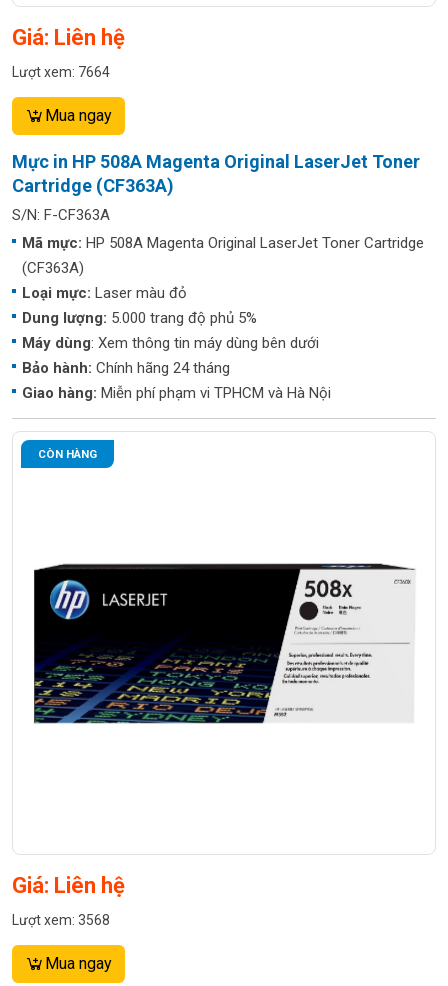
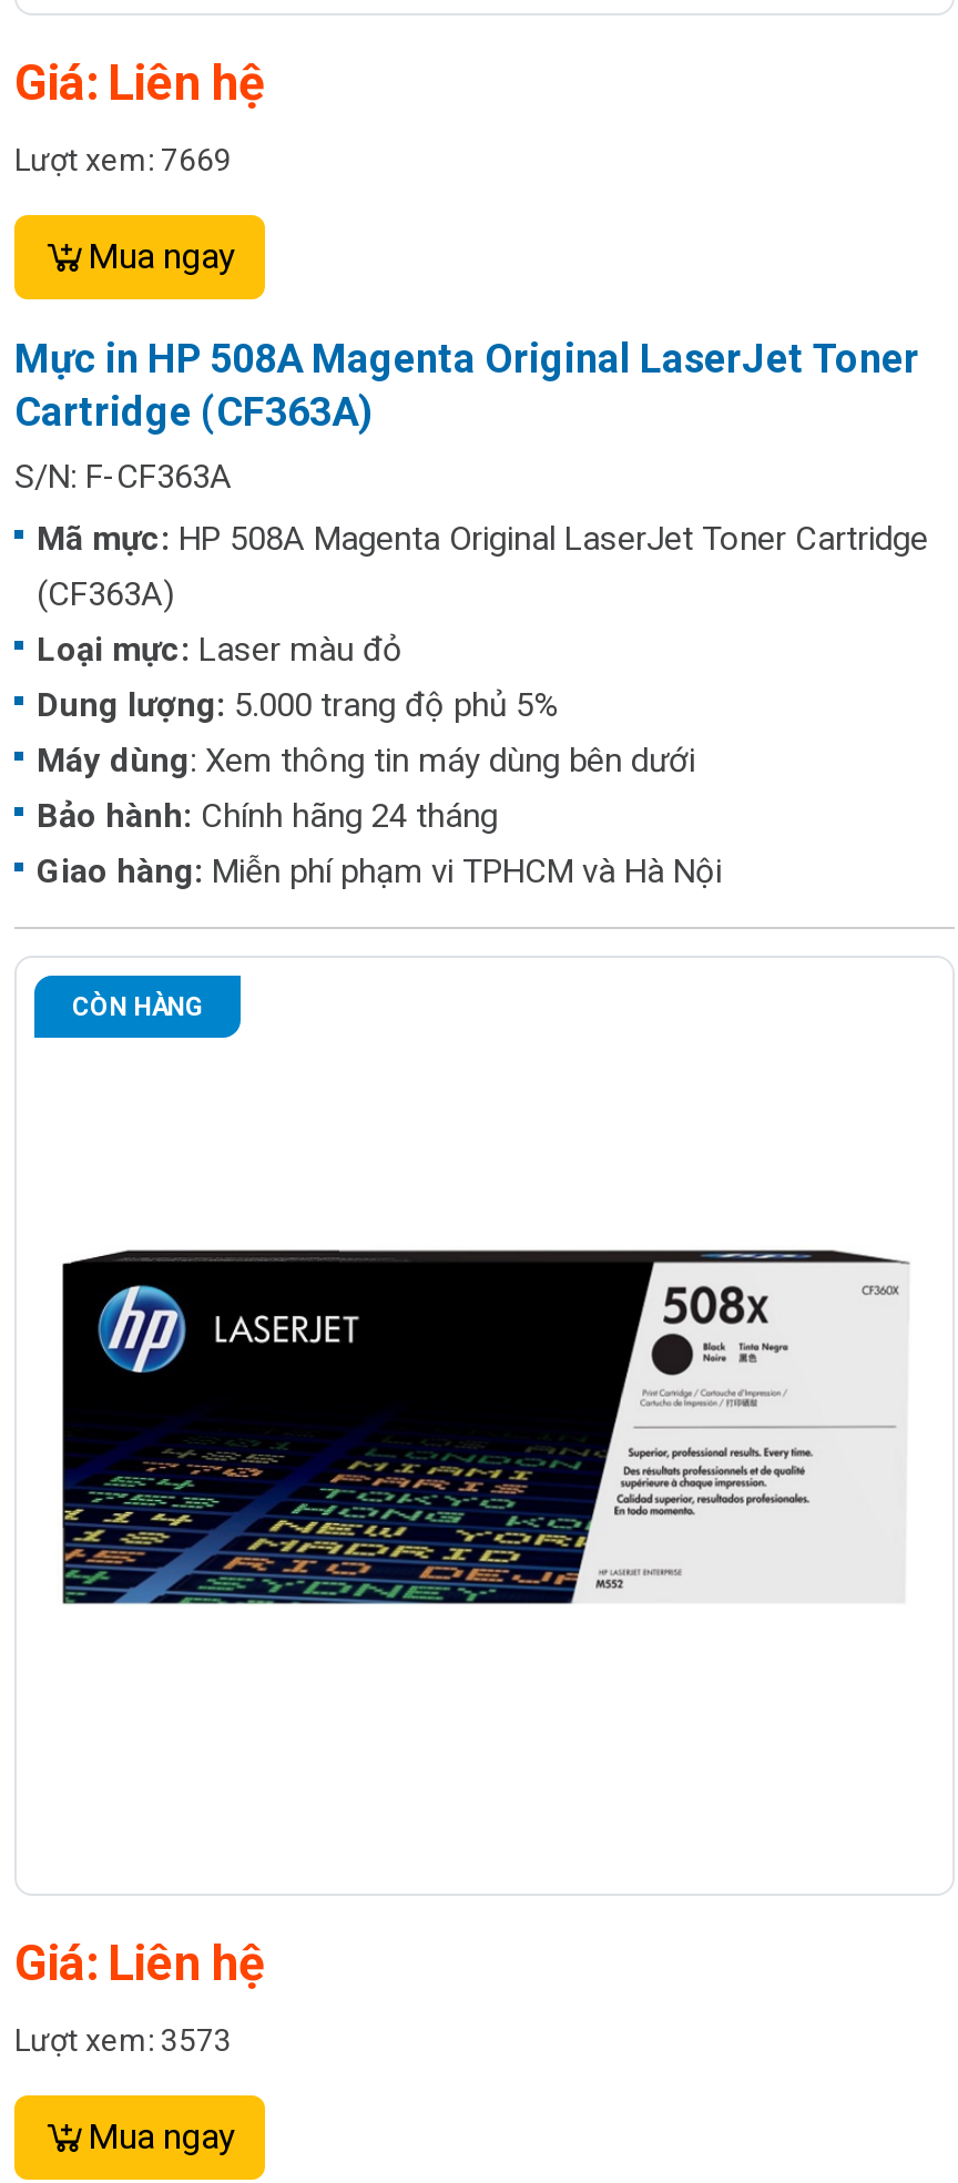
- Lượt xem: 7664
+ Lượt xem: 7669

- Lượt xem: 3568
+ Lượt xem: 3573
